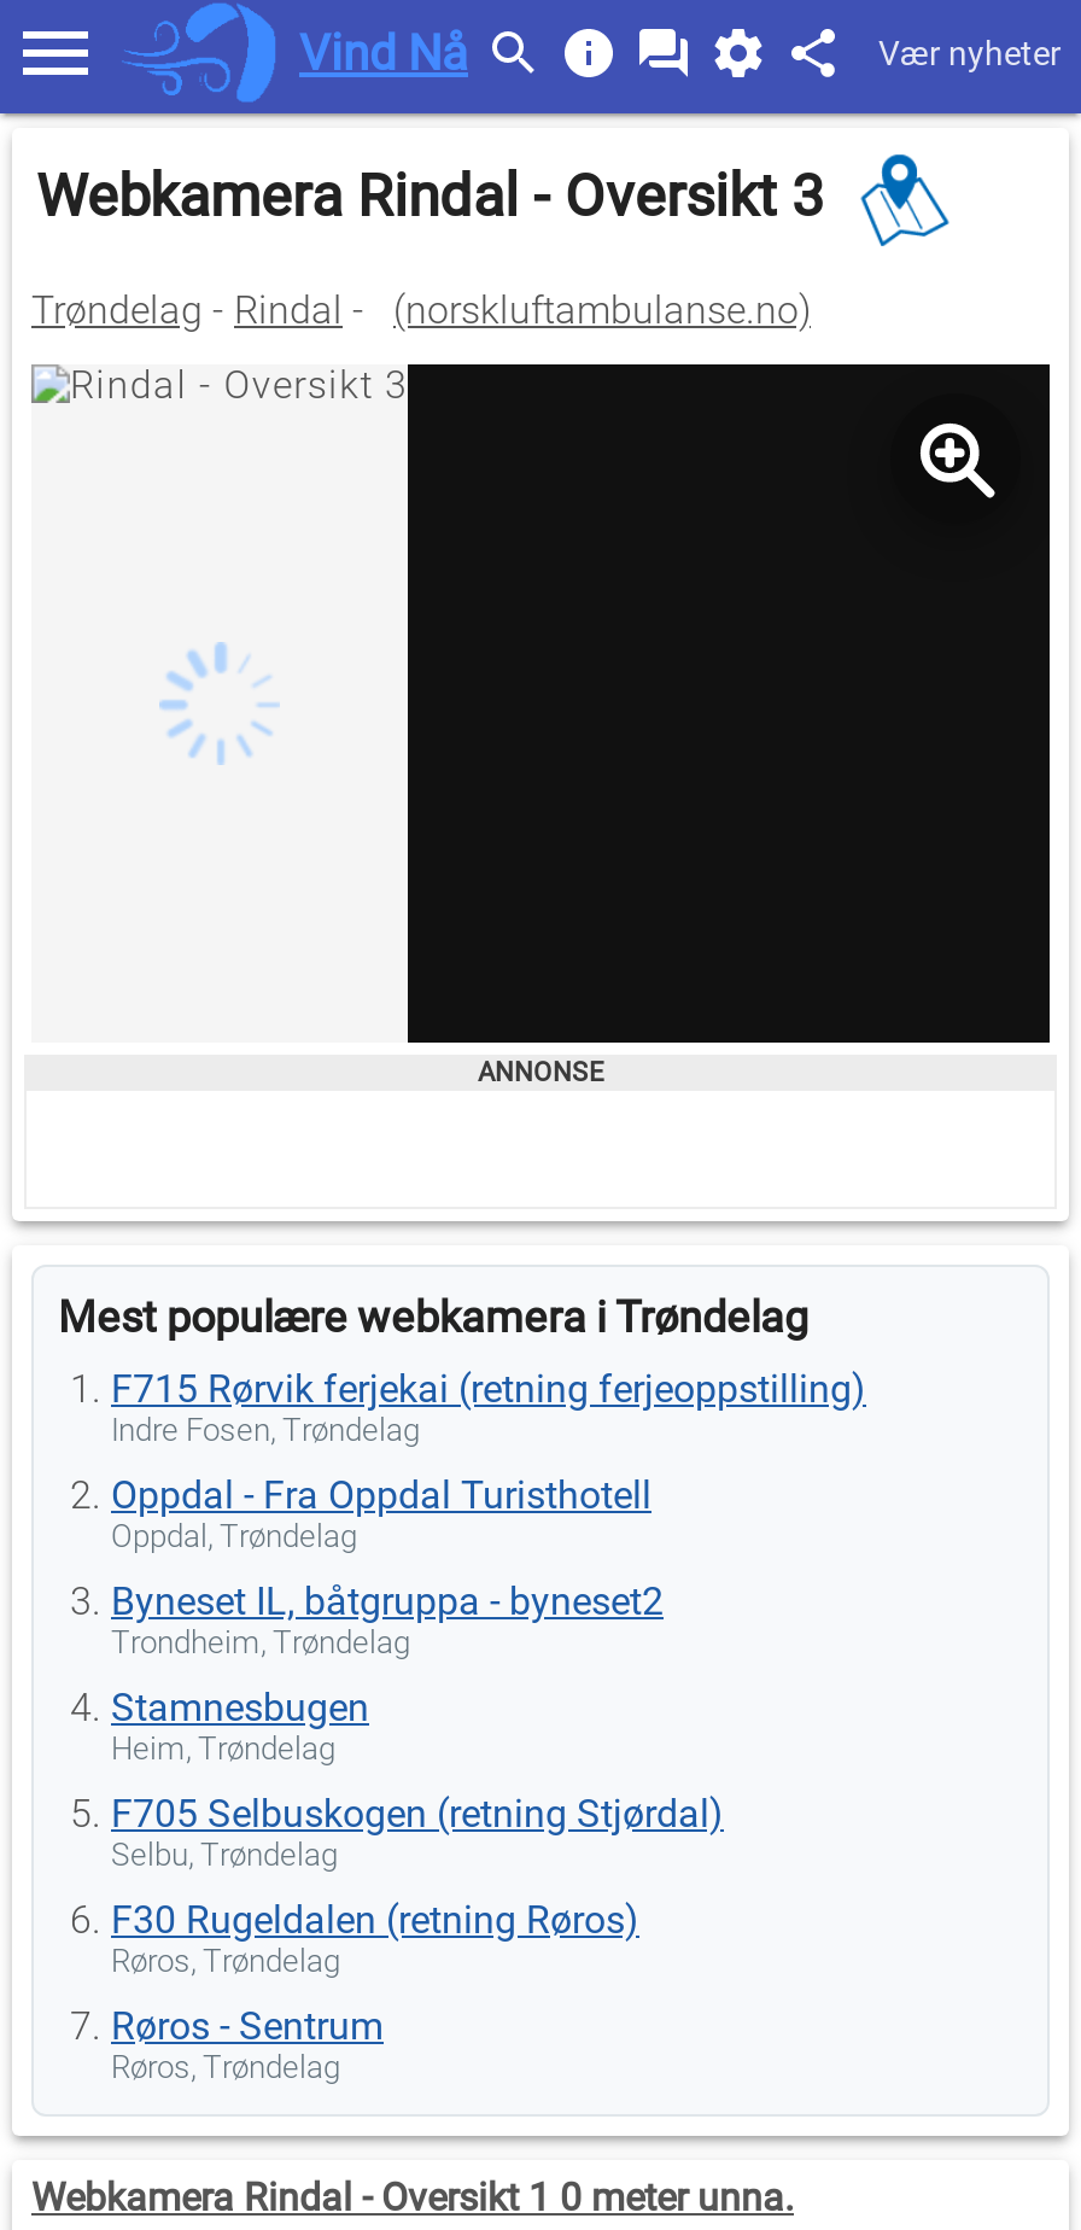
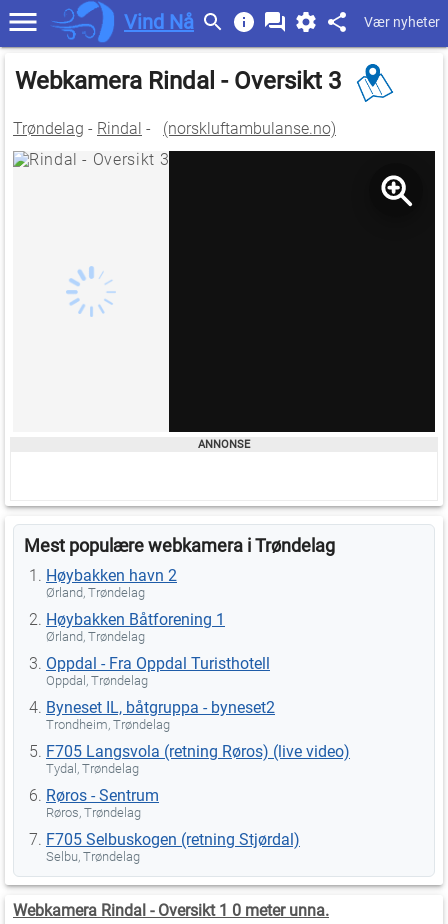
- F715 Rørvik ferjekai (retning ferjeoppstilling)
- Indre Fosen, Trøndelag
+ Høybakken havn 2
+ Ørland, Trøndelag
+ Høybakken Båtforening 1
+ Ørland, Trøndelag

moved down: Oppdal - Fra Oppdal Turisthotell | Oppdal, Trøndelag | Byneset IL, båtgruppa - byneset2 | Trondheim, Trøndelag

- Stamnesbugen
- Heim, Trøndelag
- F30 Rugeldalen (retning Røros)
- Røros, Trøndelag
+ F705 Langsvola (retning Røros) (live video)
+ Tydal, Trøndelag

moved down: F705 Selbuskogen (retning Stjørdal) | Selbu, Trøndelag

moved up: Røros - Sentrum | Røros, Trøndelag
